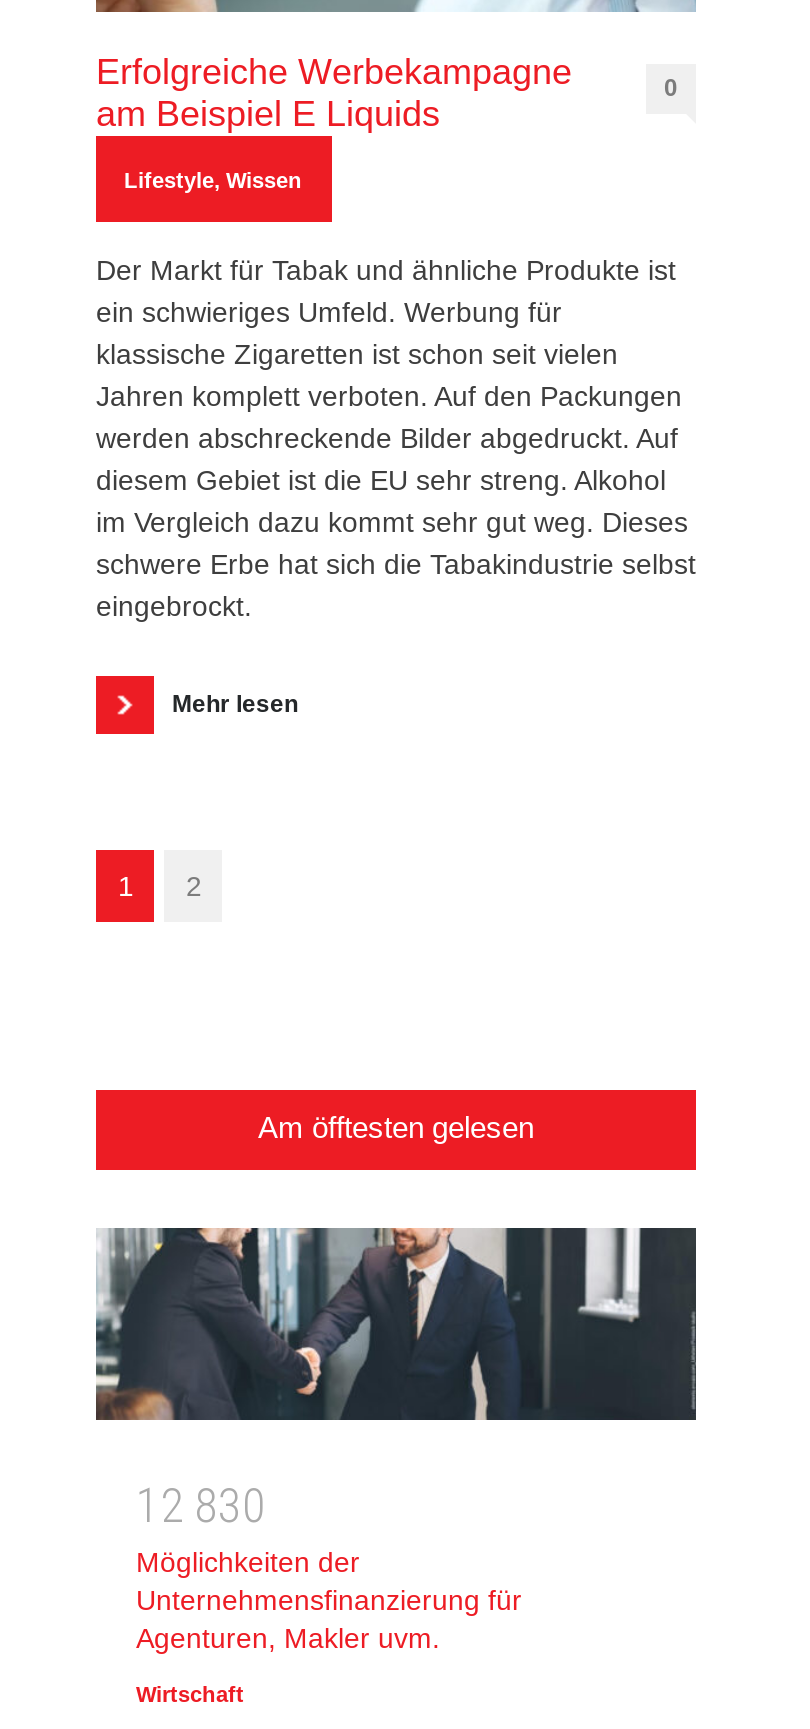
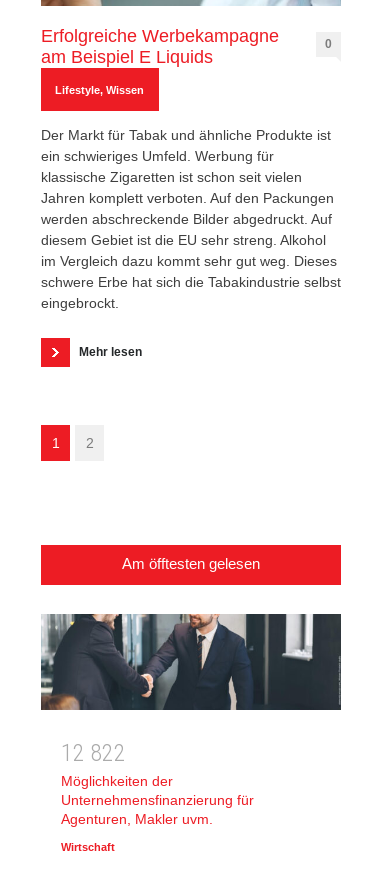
- 1 2 830
+ 1 2 822
